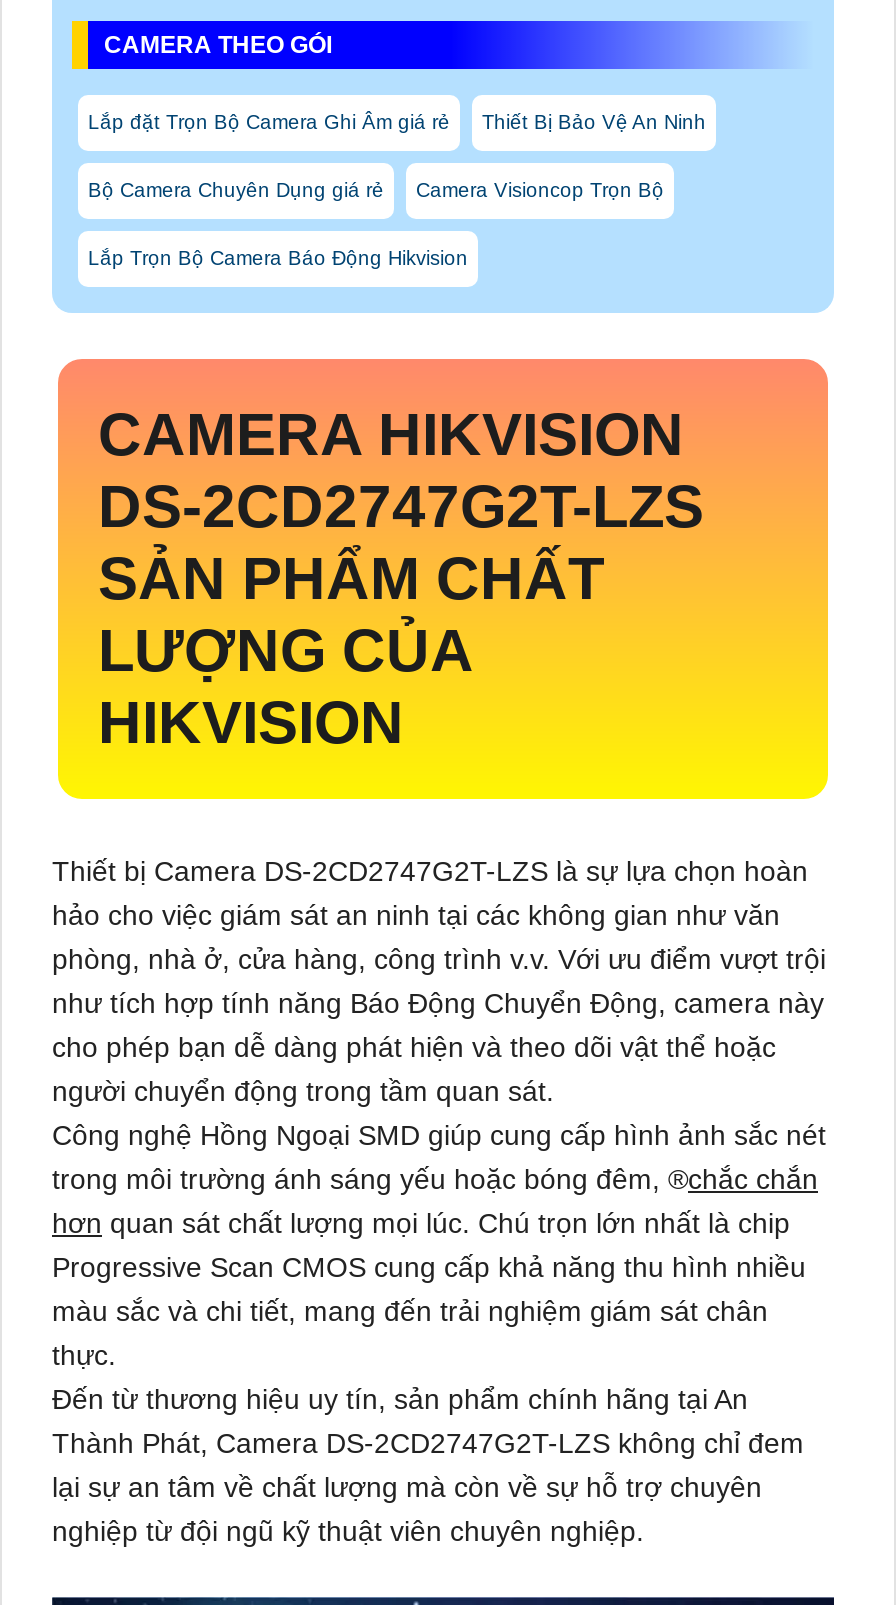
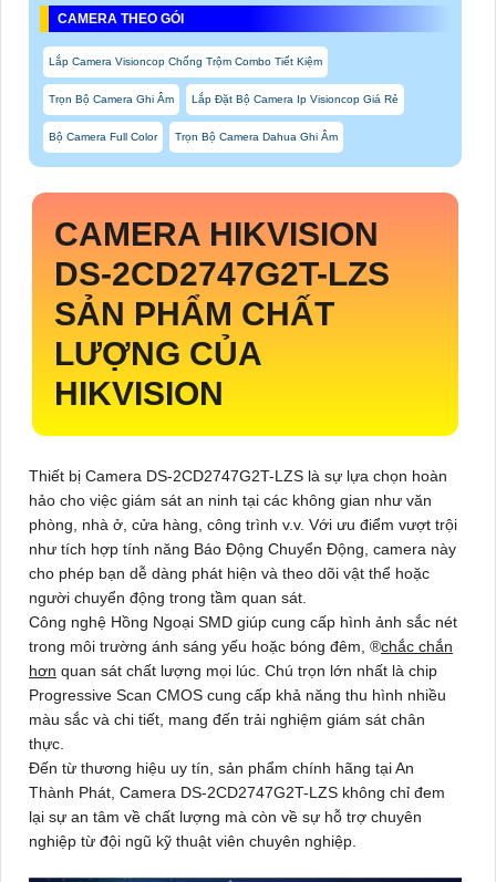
- Lắp đặt Trọn Bộ Camera Ghi Âm giá rẻ
- Thiết Bị Bảo Vệ An Ninh
+ Lắp Camera Visioncop Chống Trộm Combo Tiết Kiệm

- Bộ Camera Chuyên Dụng giá rẻ
- Camera Visioncop Trọn Bộ
+ Trọn Bộ Camera Ghi Âm
+ Lắp Đặt Bộ Camera Ip Visioncop Giá Rẻ

- Lắp Trọn Bộ Camera Báo Động Hikvision
+ Bộ Camera Full Color
+ Trọn Bộ Camera Dahua Ghi Âm
